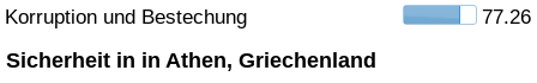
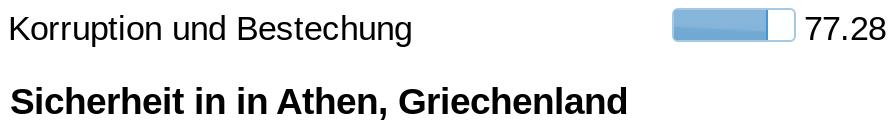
- 77.26
+ 77.28
